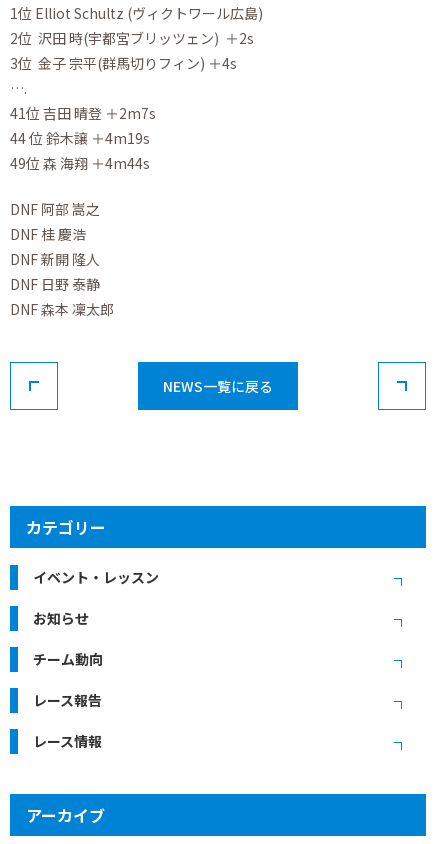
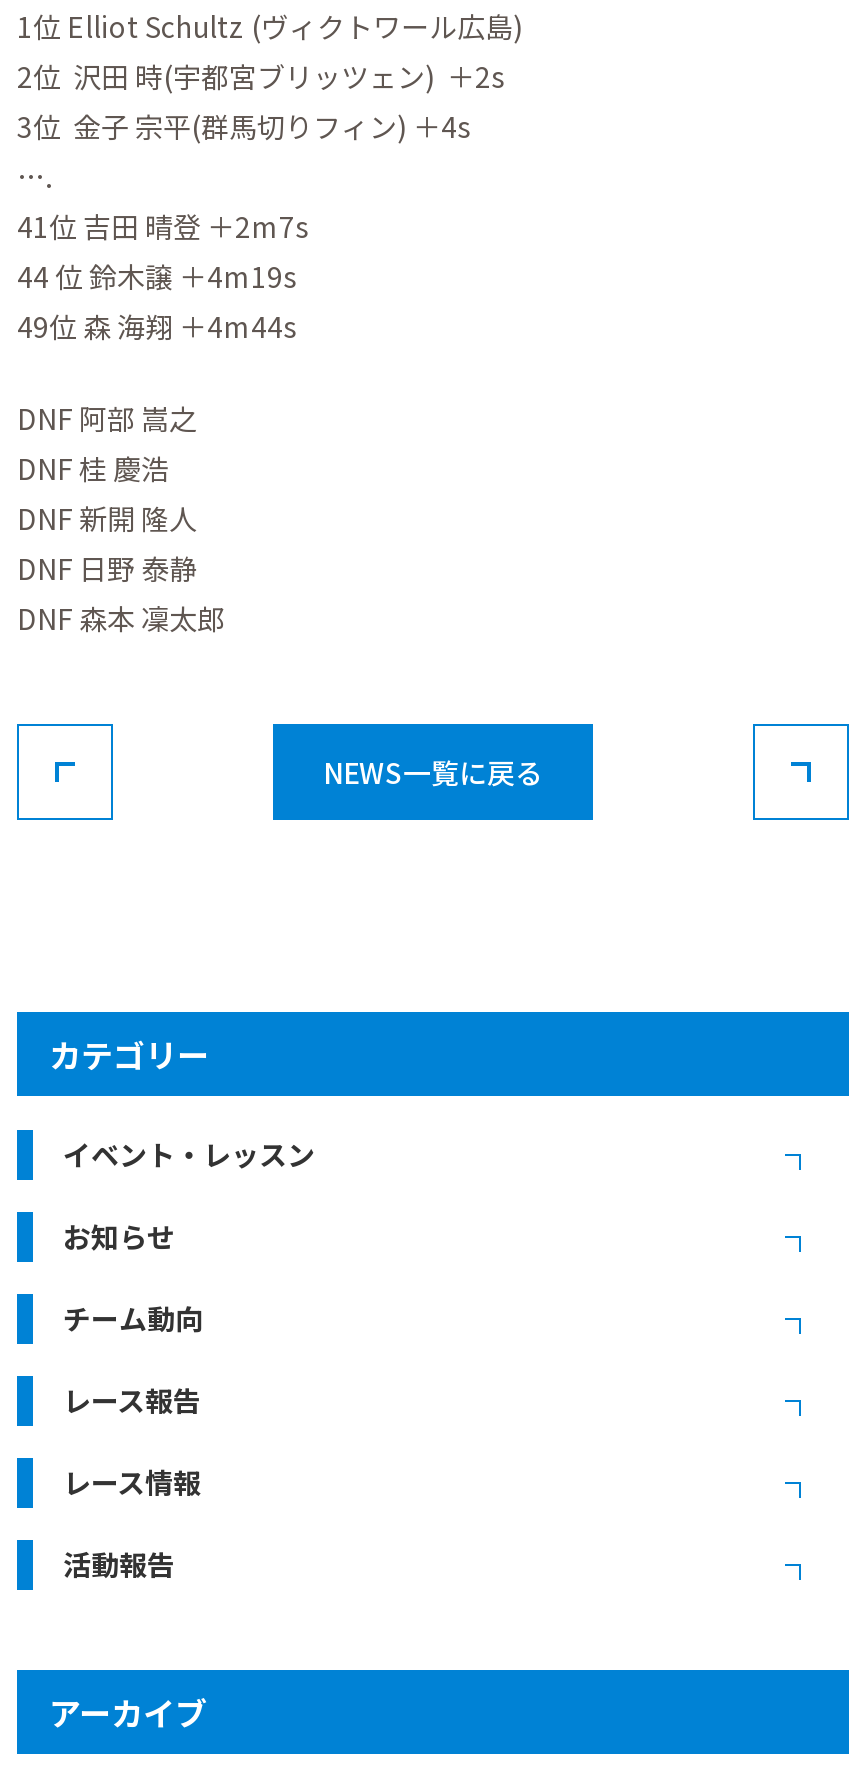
+ 活動報告
